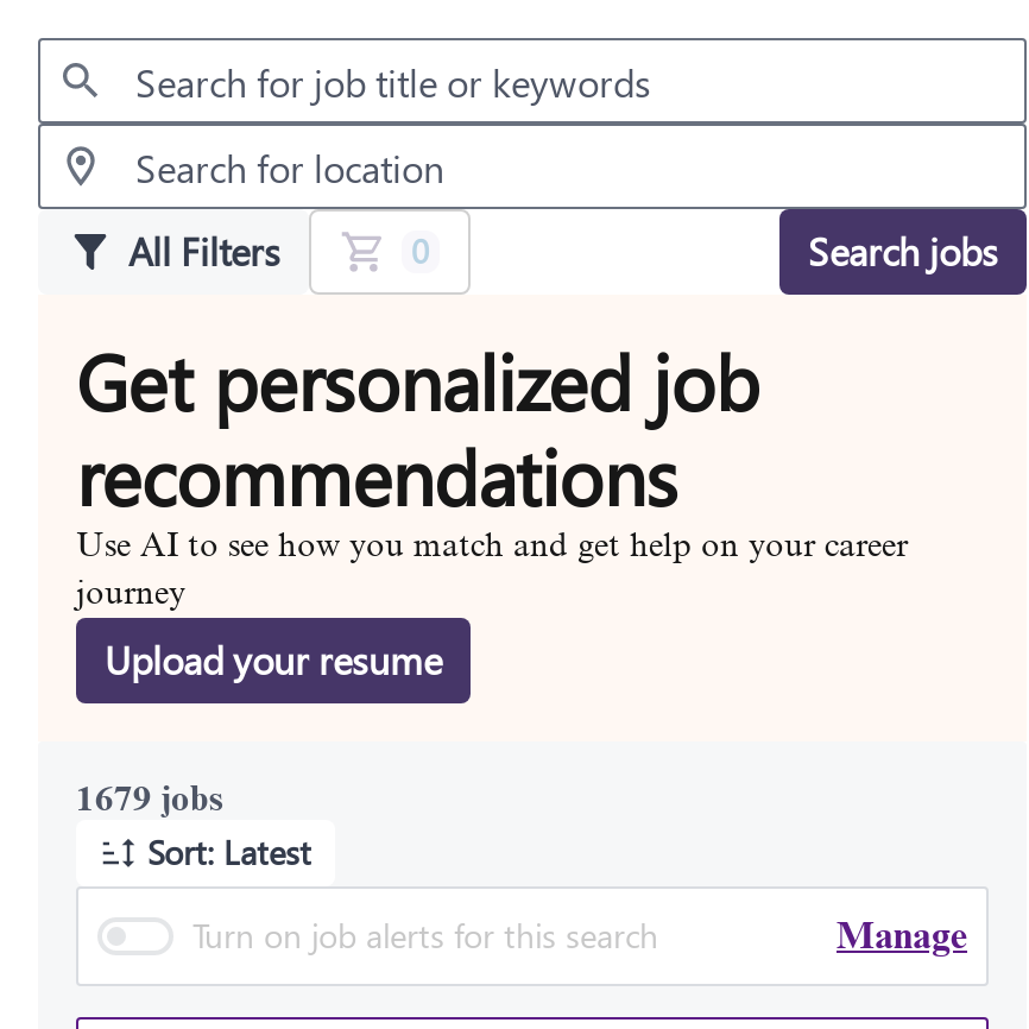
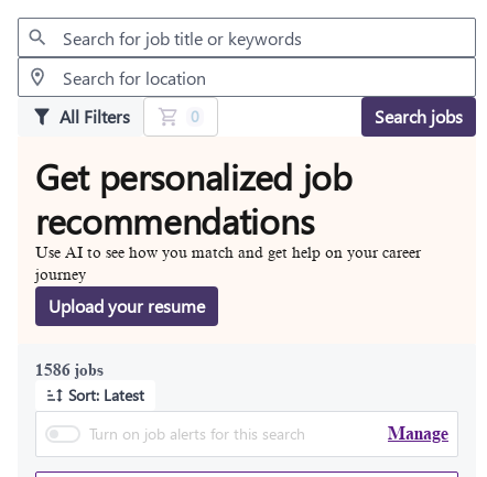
- 1679 jobs
+ 1586 jobs
